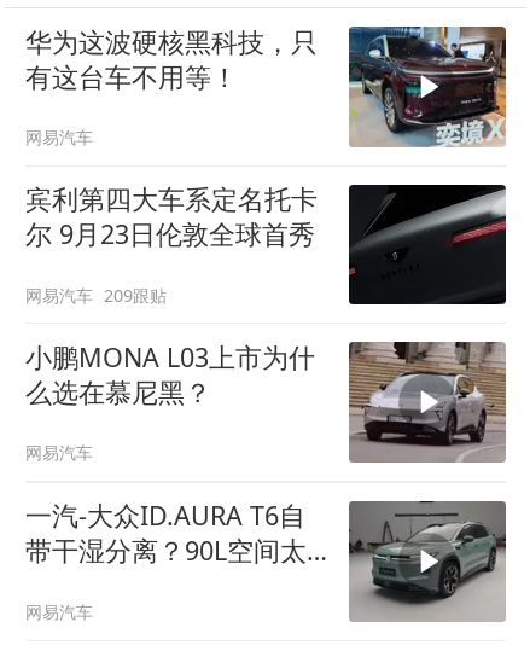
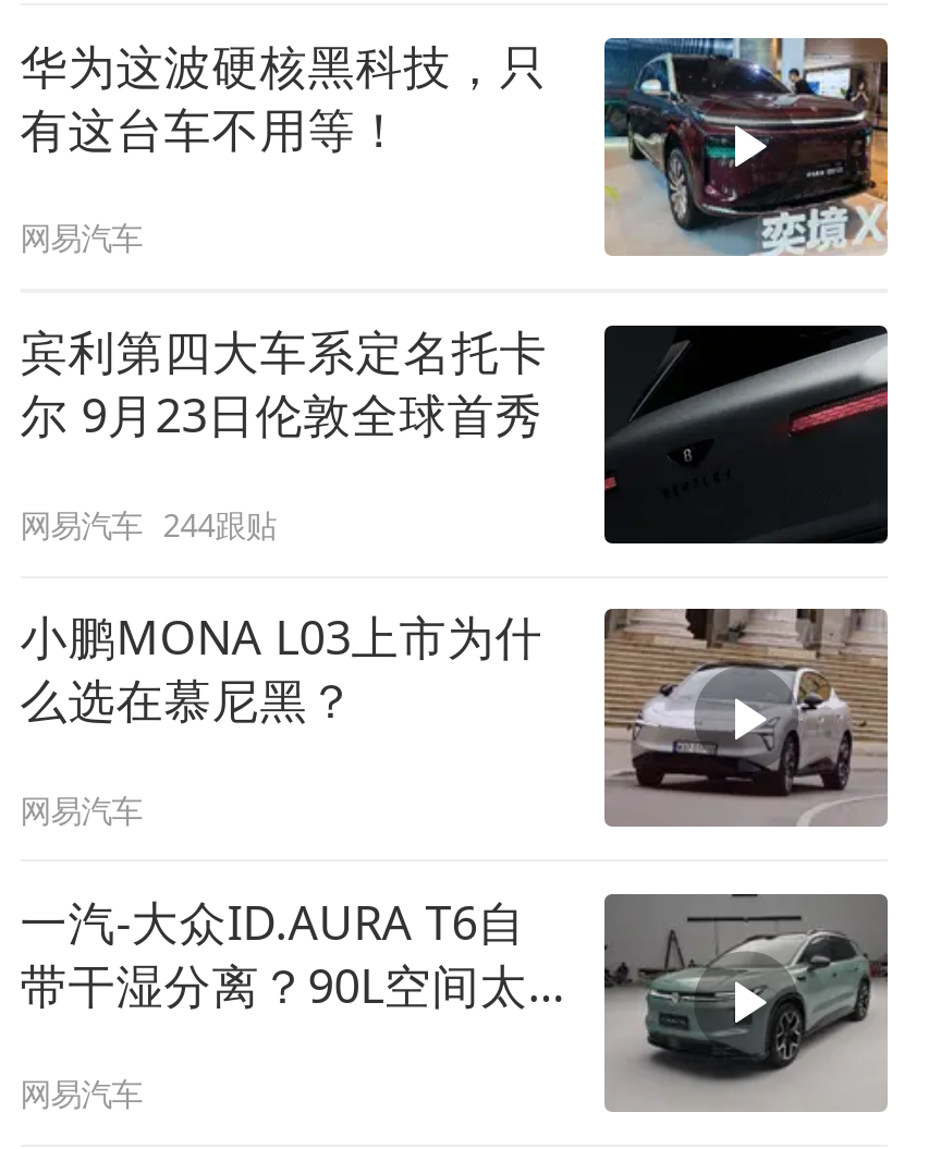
- 网易汽车 209跟贴
+ 网易汽车 244跟贴
